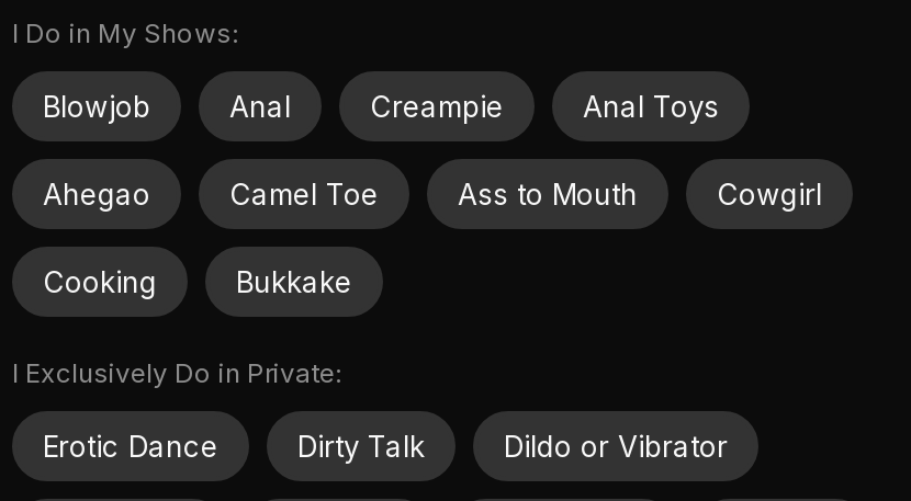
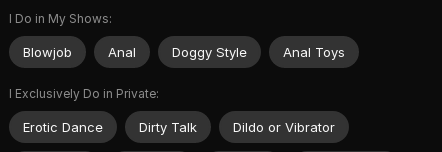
- Creampie
+ Doggy Style

- Ahegao
- Camel Toe
- Ass to Mouth
- Cowgirl
- Cooking
- Bukkake
